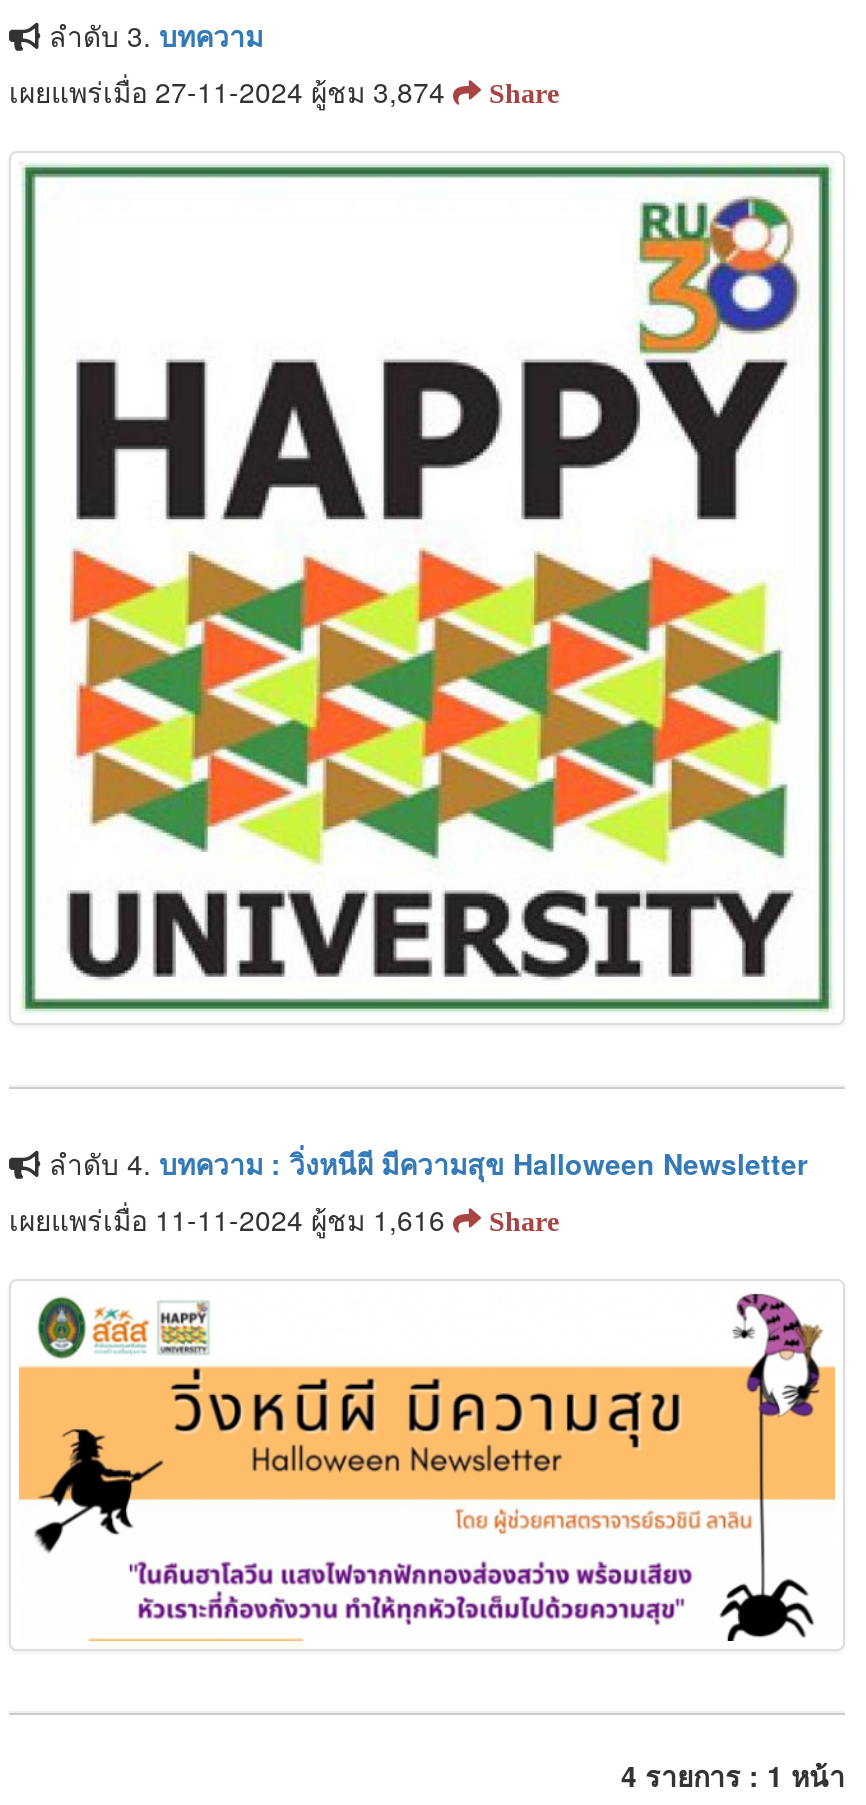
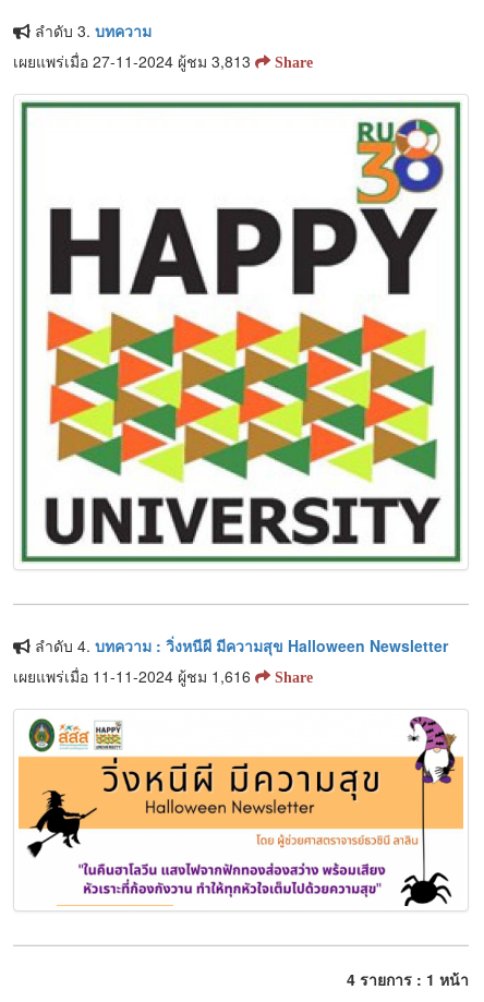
- เผยแพร่เมื่อ 27-11-2024 ผู้ชม 3,874
+ เผยแพร่เมื่อ 27-11-2024 ผู้ชม 3,813
